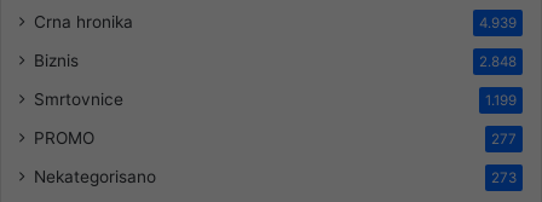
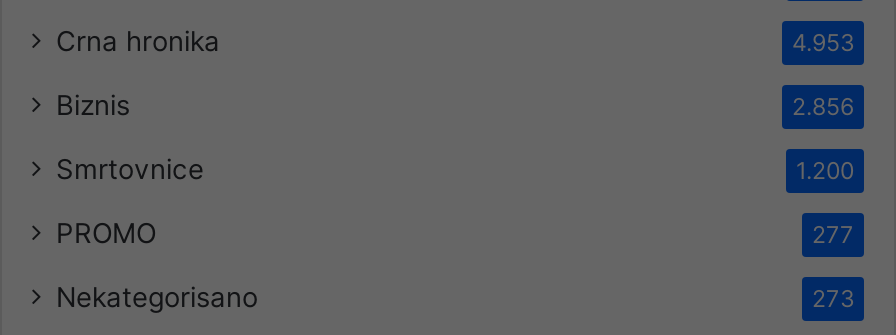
- 4.939
+ 4.953

- 2.848
+ 2.856

- 1.199
+ 1.200
